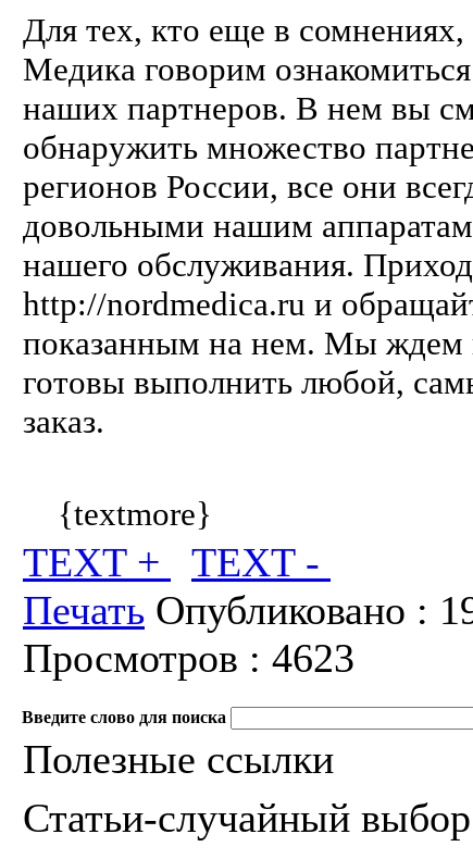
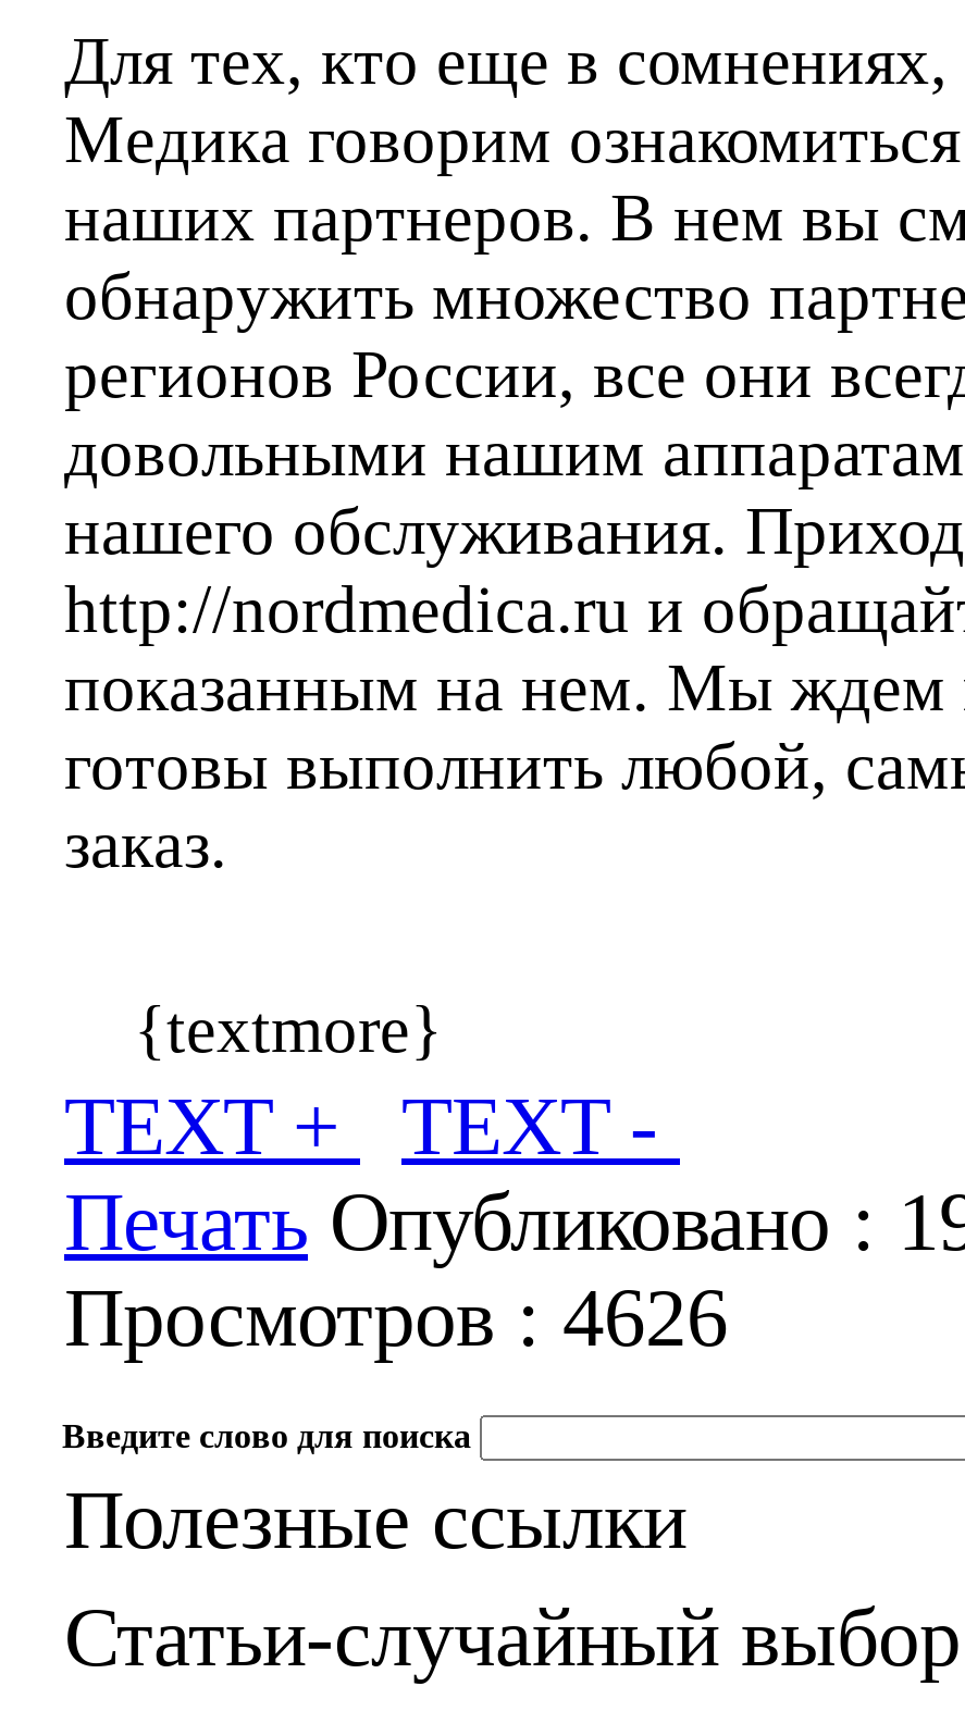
- Просмотров : 4623
+ Просмотров : 4626
